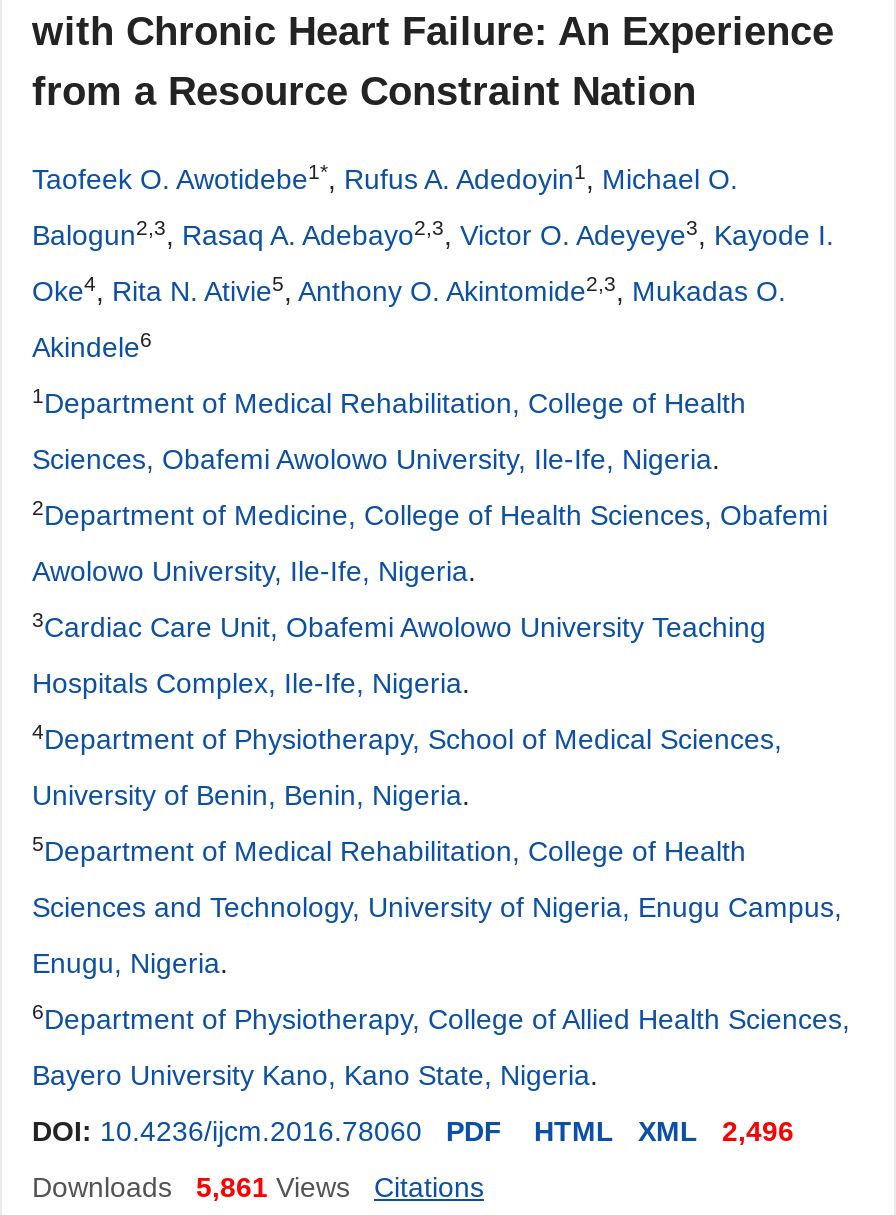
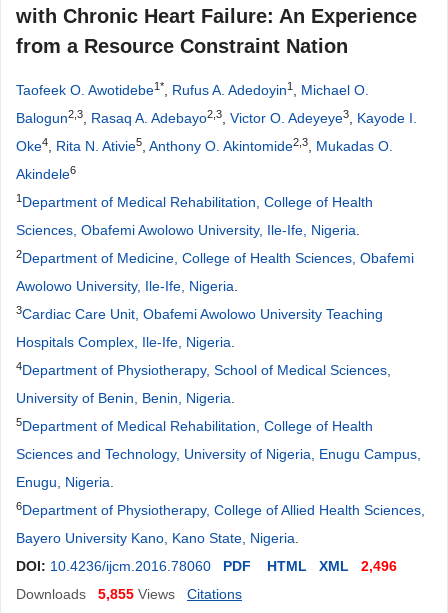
- Downloads 5,861 Views
+ Downloads 5,855 Views
